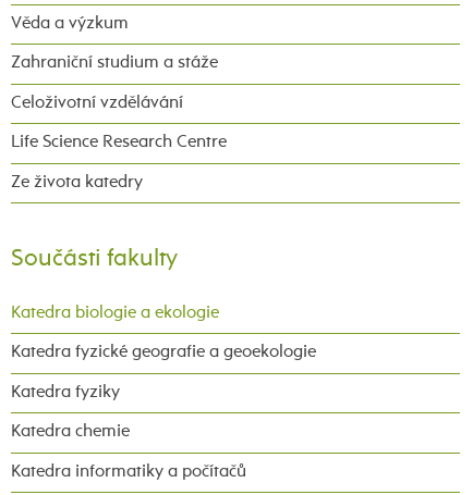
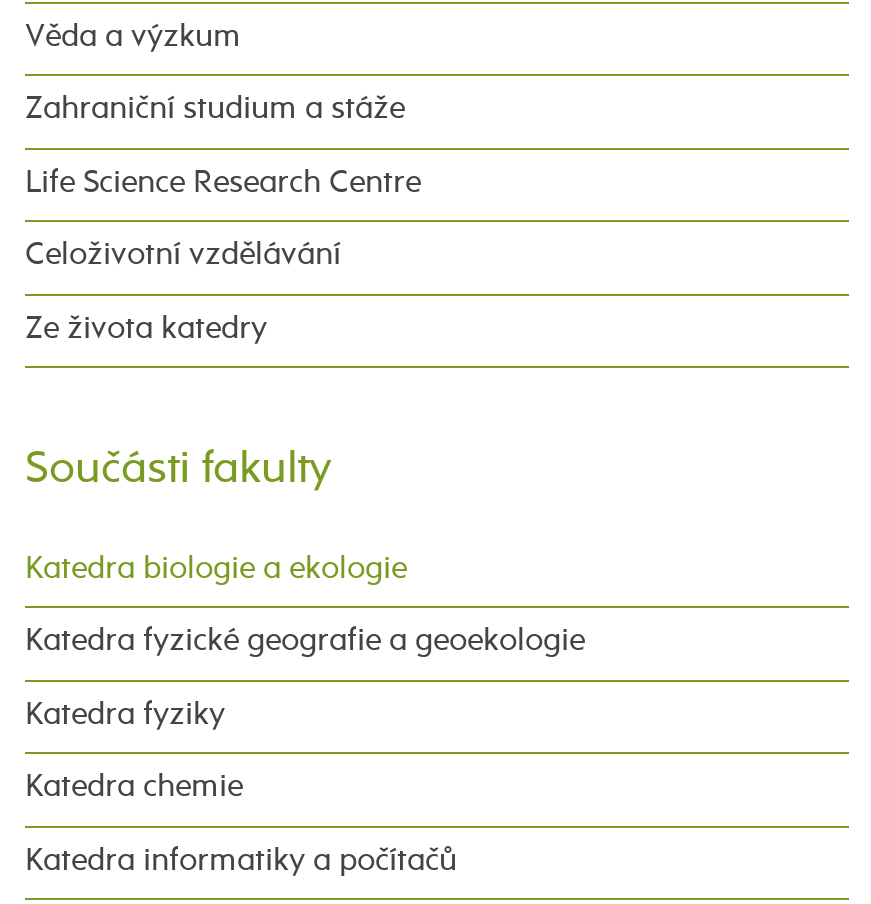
moved down: Celoživotní vzdělávání

moved up: Life Science Research Centre
